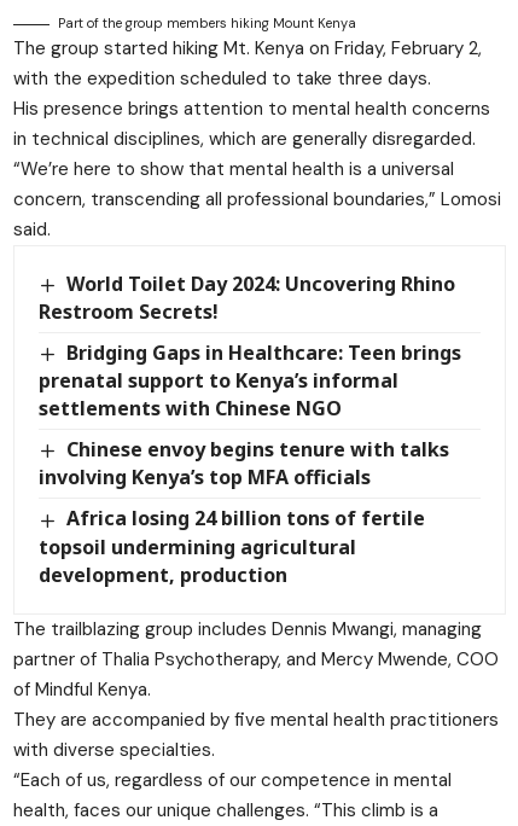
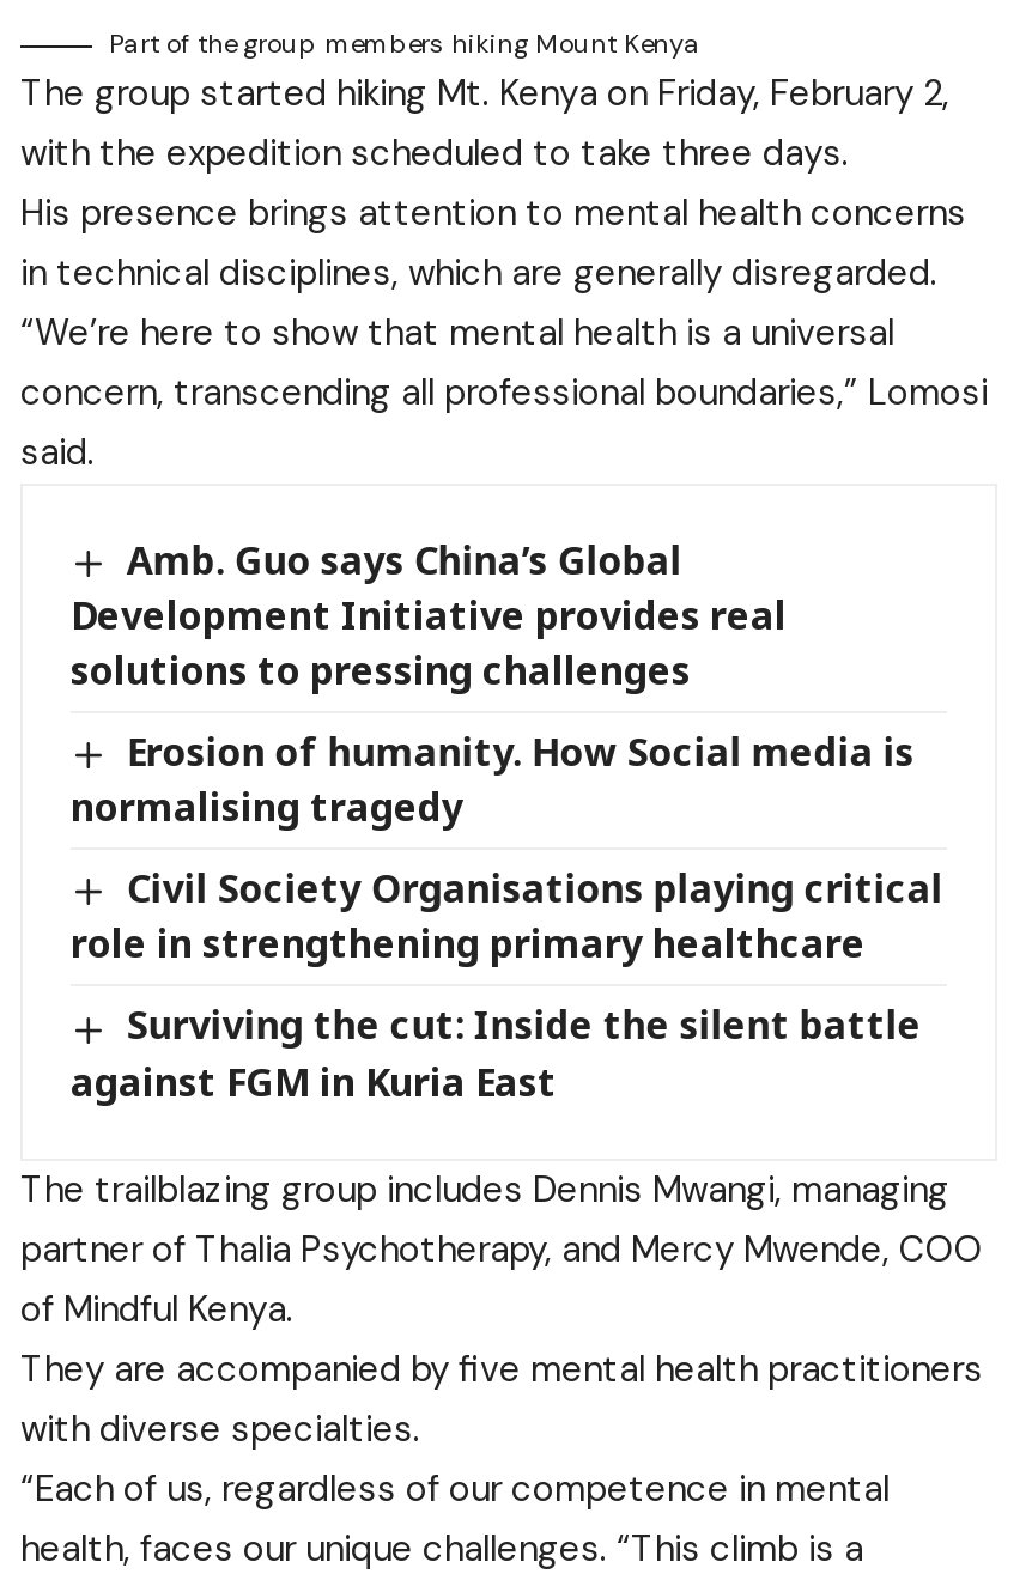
- World Toilet Day 2024: Uncovering Rhino
- Restroom Secrets!
+ Amb. Guo says China’s Global
+ Development Initiative provides real
+ solutions to pressing challenges

- Bridging Gaps in Healthcare: Teen brings
- prenatal support to Kenya’s informal
- settlements with Chinese NGO
+ Erosion of humanity. How Social media is
+ normalising tragedy

- Chinese envoy begins tenure with talks
- involving Kenya’s top MFA officials
+ Civil Society Organisations playing critical
+ role in strengthening primary healthcare

- Africa losing 24 billion tons of fertile
- topsoil undermining agricultural
- development, production
+ Surviving the cut: Inside the silent battle
+ against FGM in Kuria East
